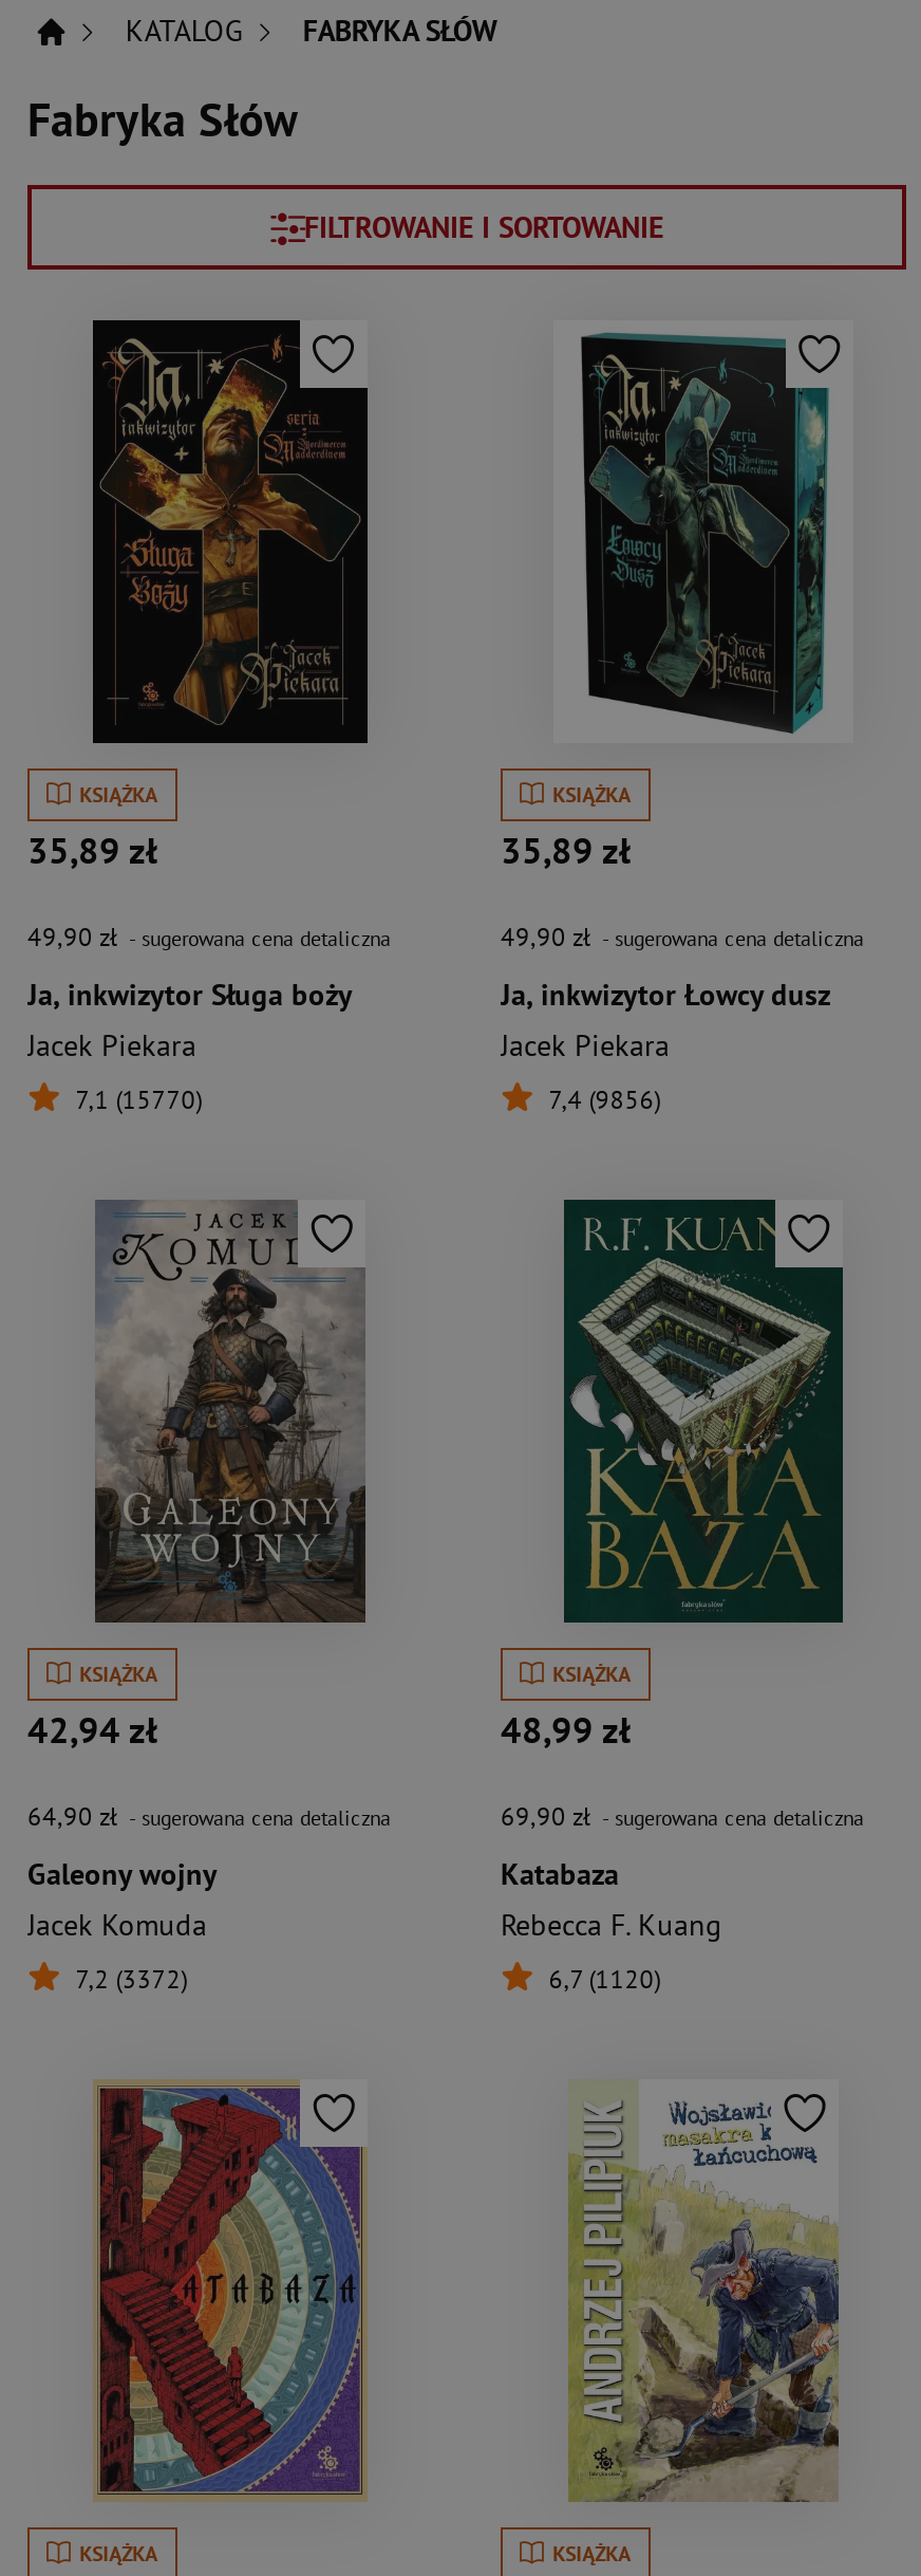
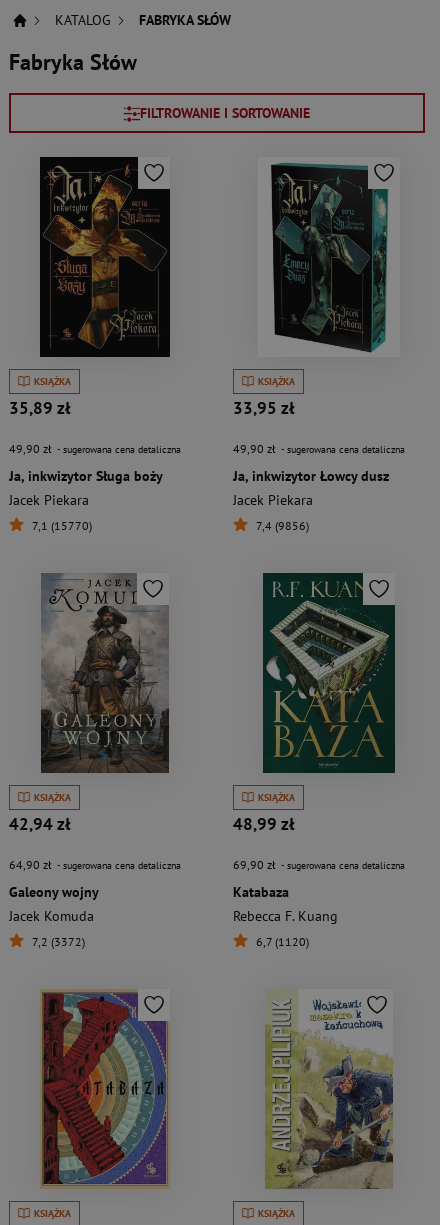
- 35,89 zł
+ 33,95 zł
